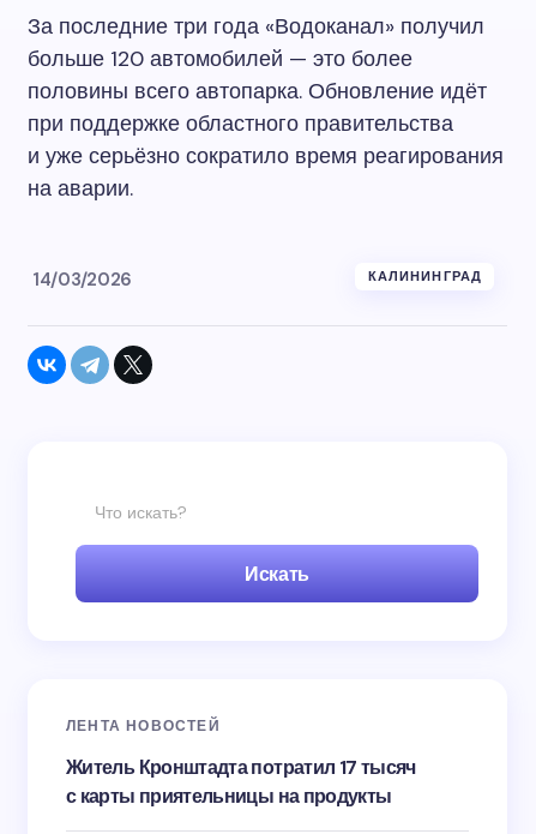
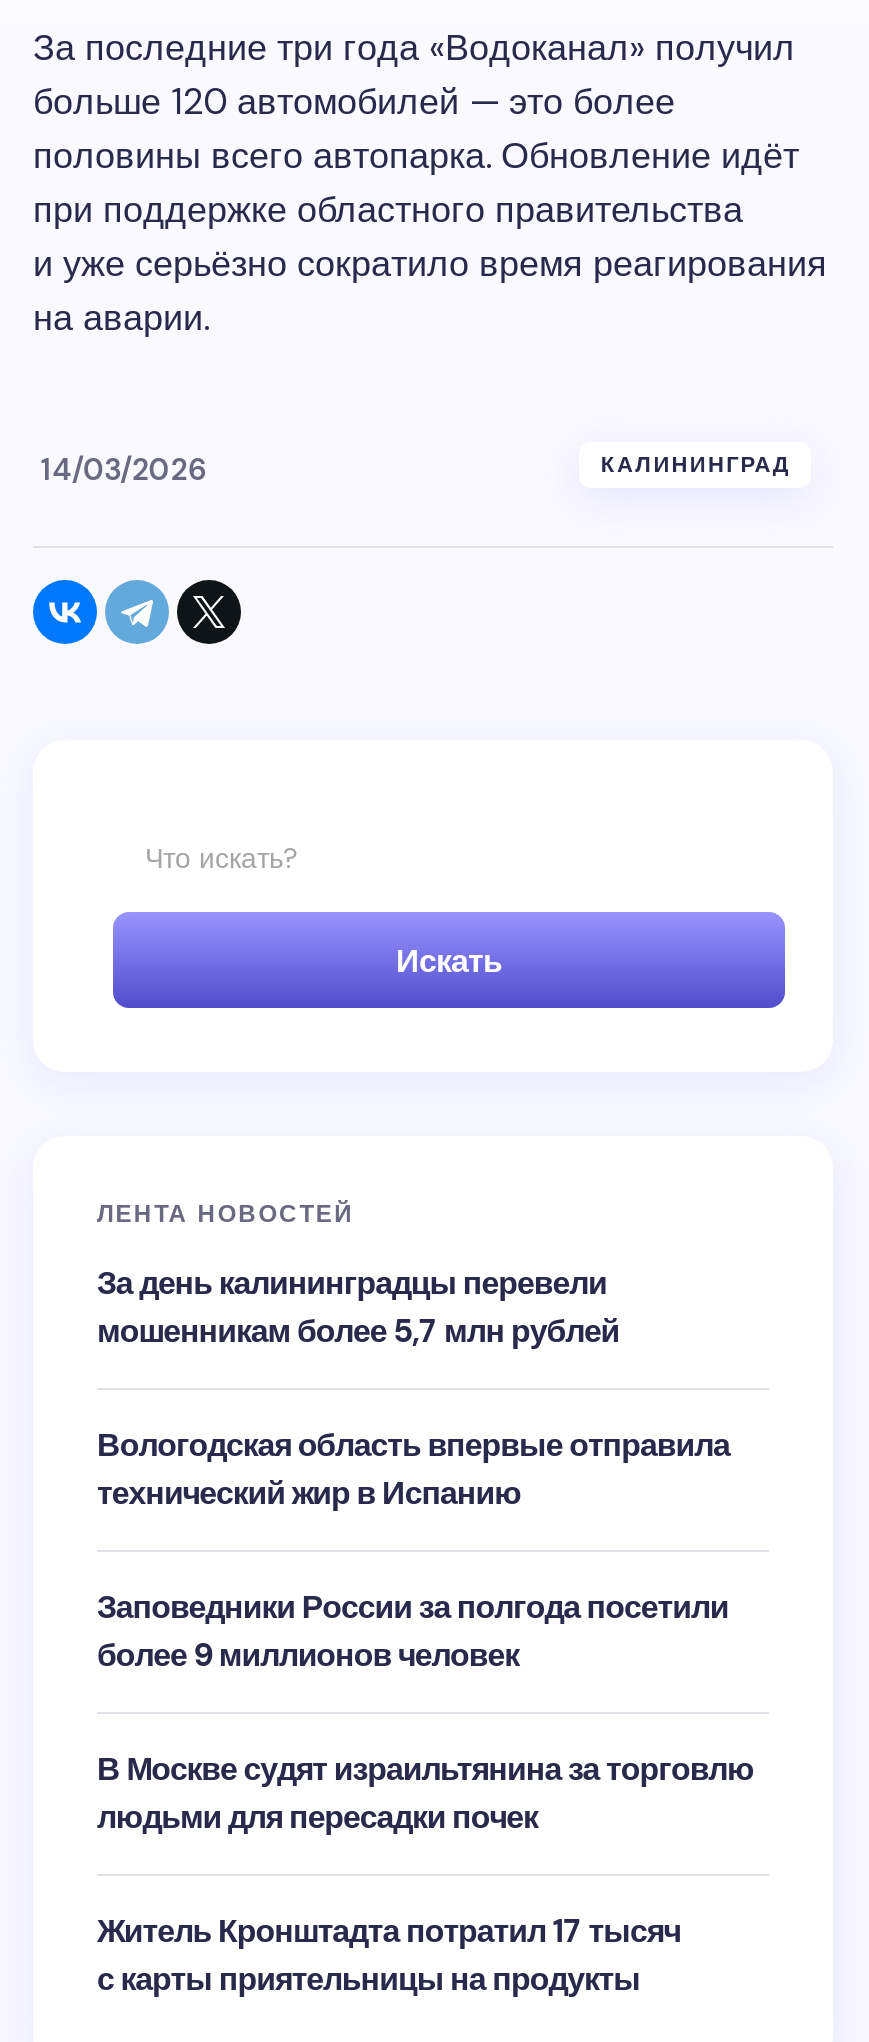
+ За день калининградцы перевели
+ мошенникам более 5,7 млн рублей
+ Вологодская область впервые отправила
+ технический жир в Испанию
+ Заповедники России за полгода посетили
+ более 9 миллионов человек
+ В Москве судят израильтянина за торговлю
+ людьми для пересадки почек
